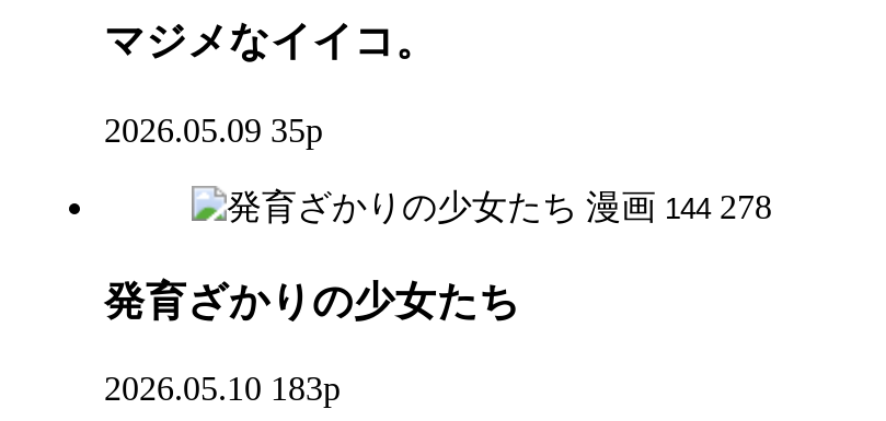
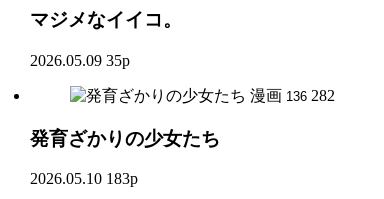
- 漫画 144 278
+ 漫画 136 282
